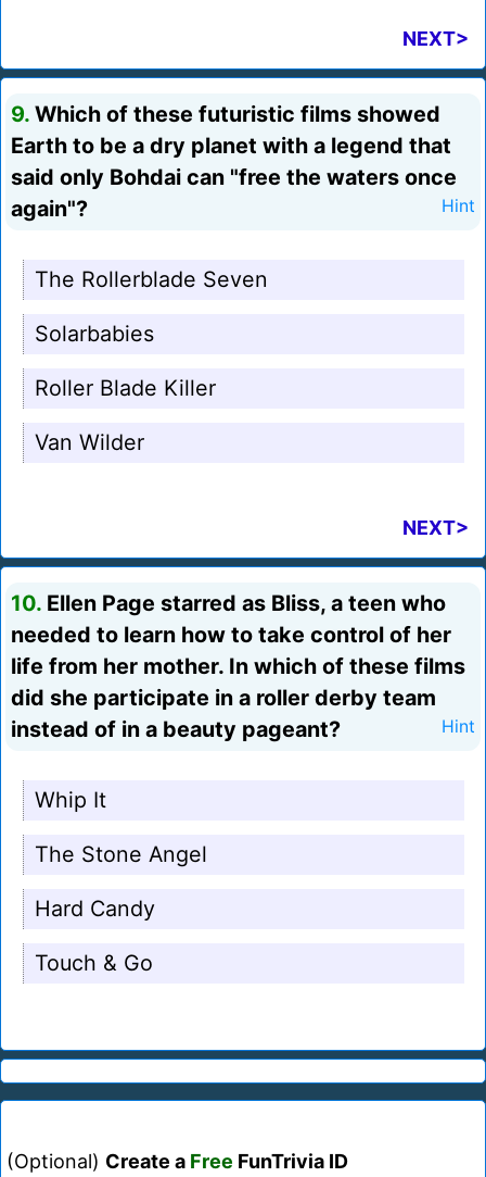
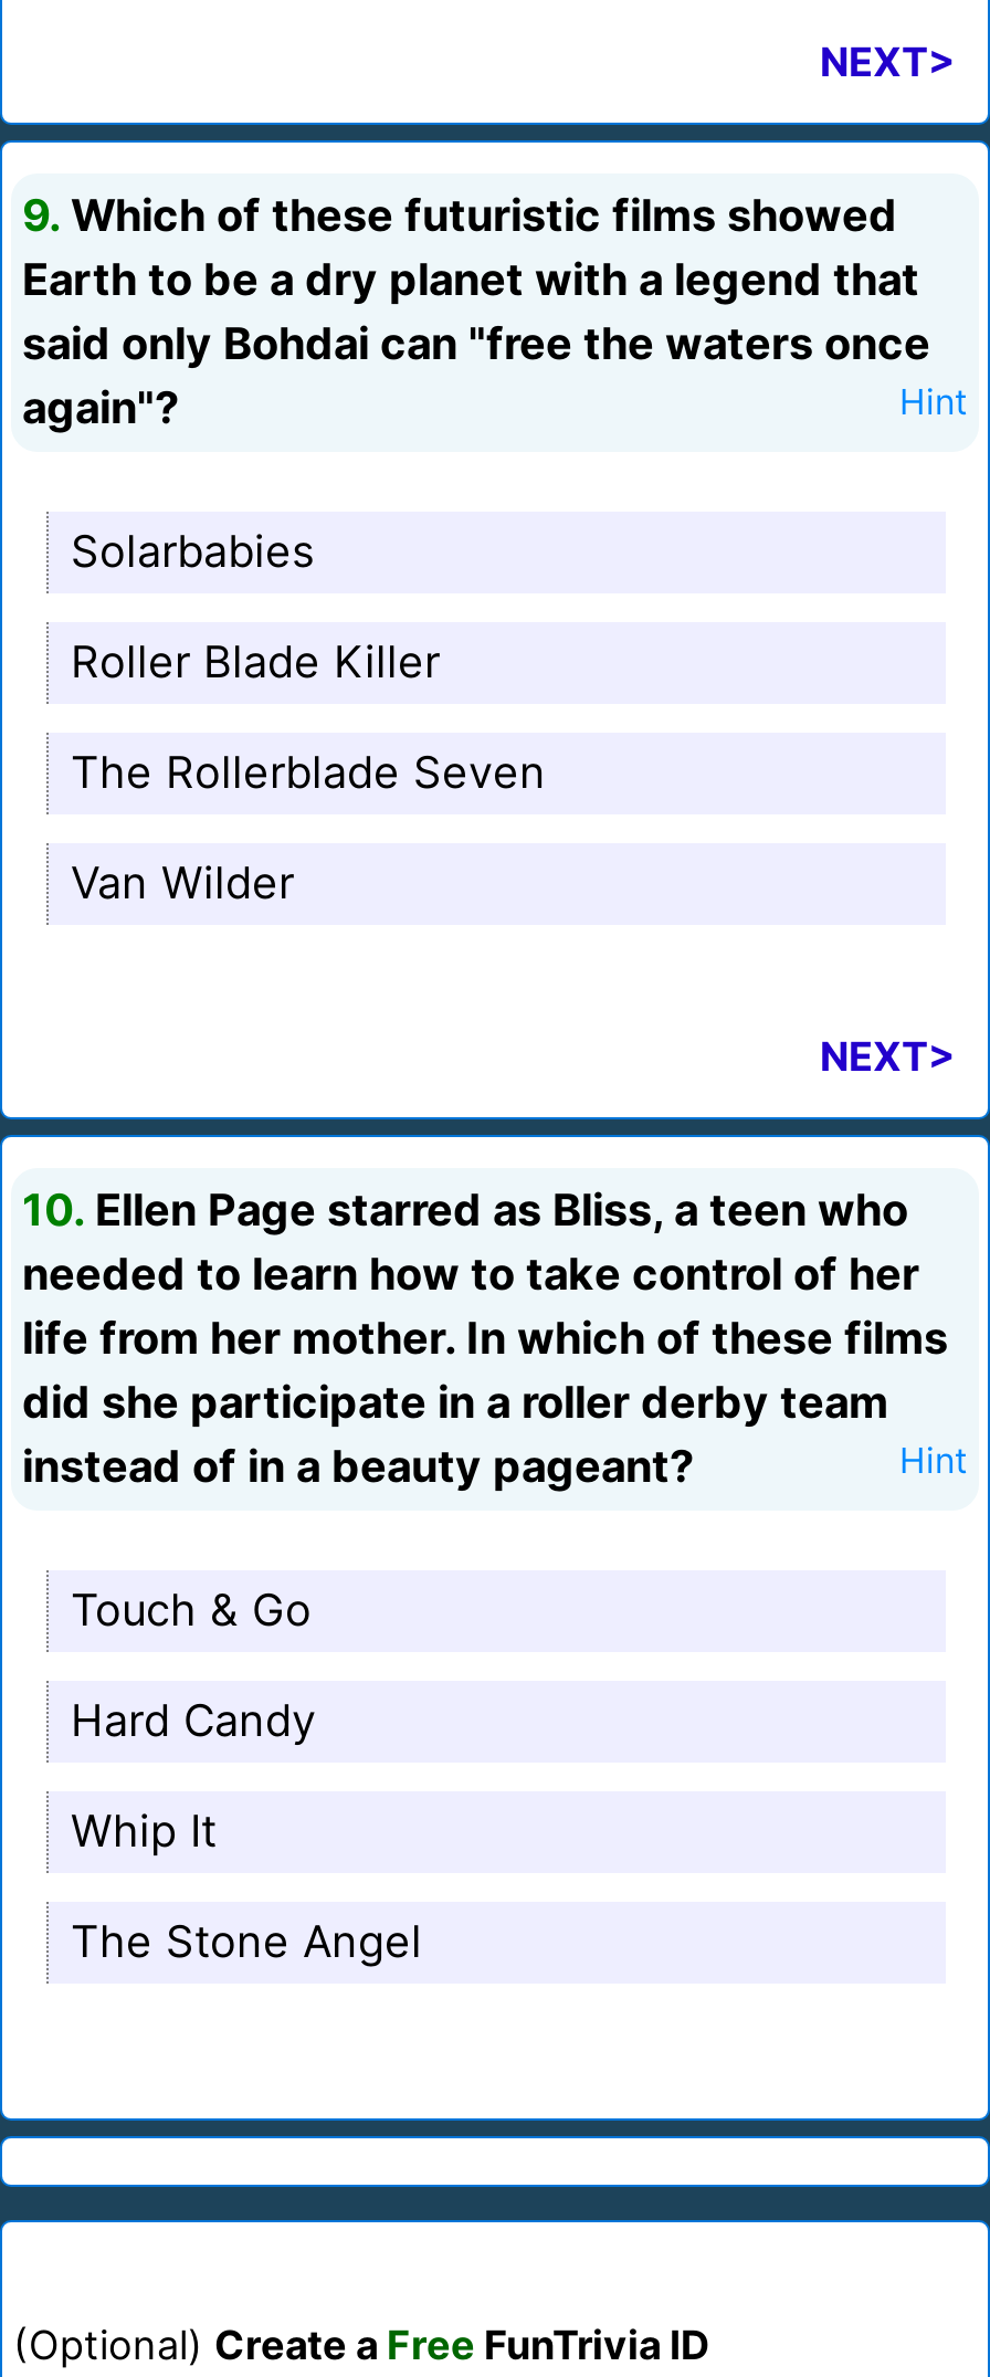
moved down: The Rollerblade Seven

moved up: Solarbabies | Roller Blade Killer

moved down: Whip It | The Stone Angel

moved up: Hard Candy | Touch & Go
